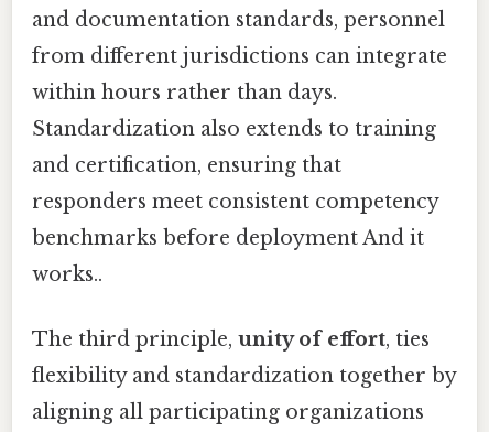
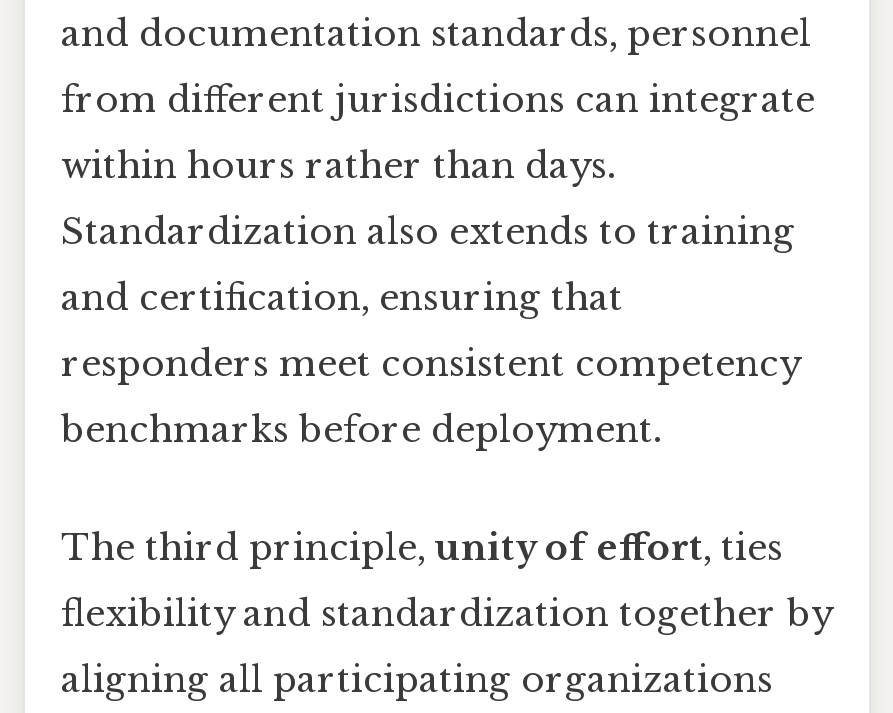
- benchmarks before deployment And it
- works..
+ benchmarks before deployment.
